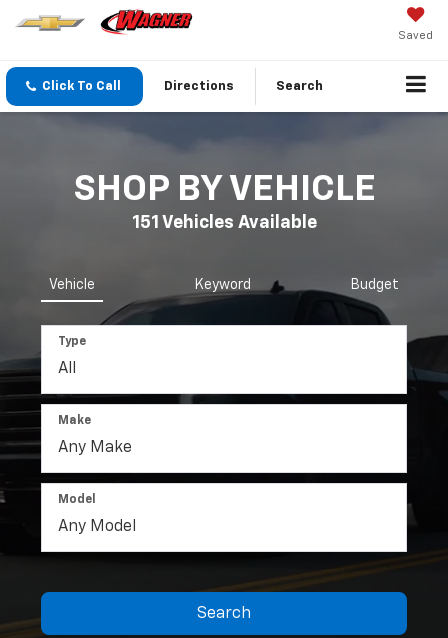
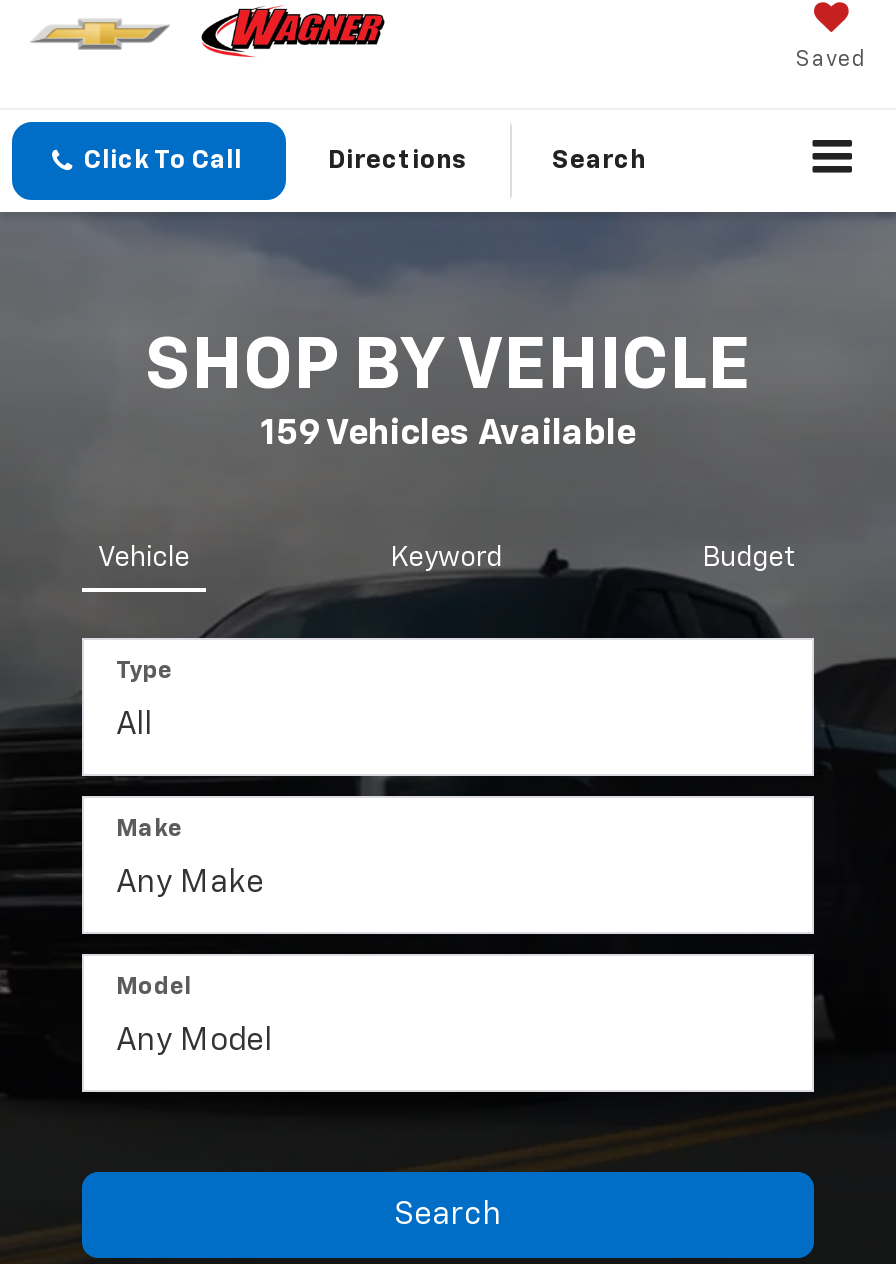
- 151 Vehicles Available
+ 159 Vehicles Available
